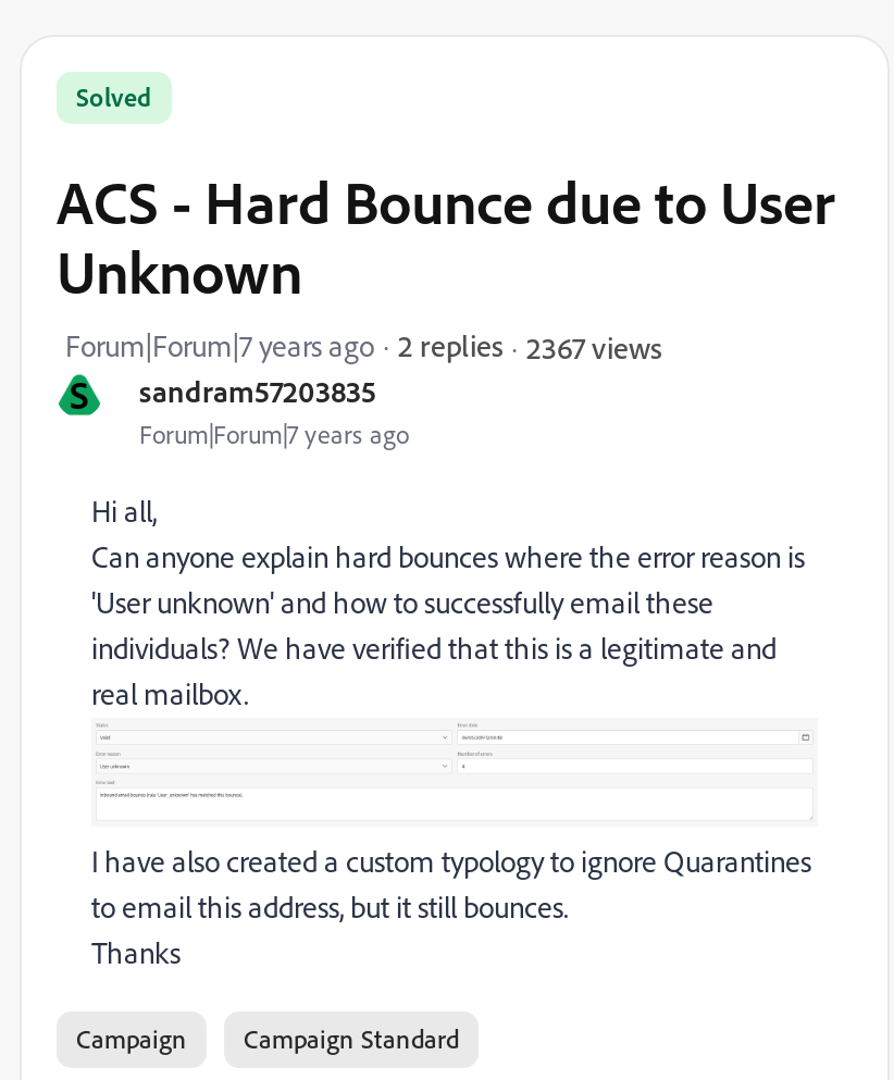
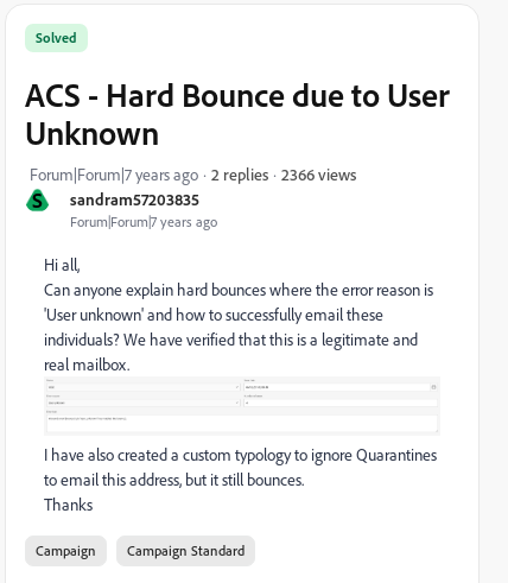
- 2367 views
+ 2366 views
